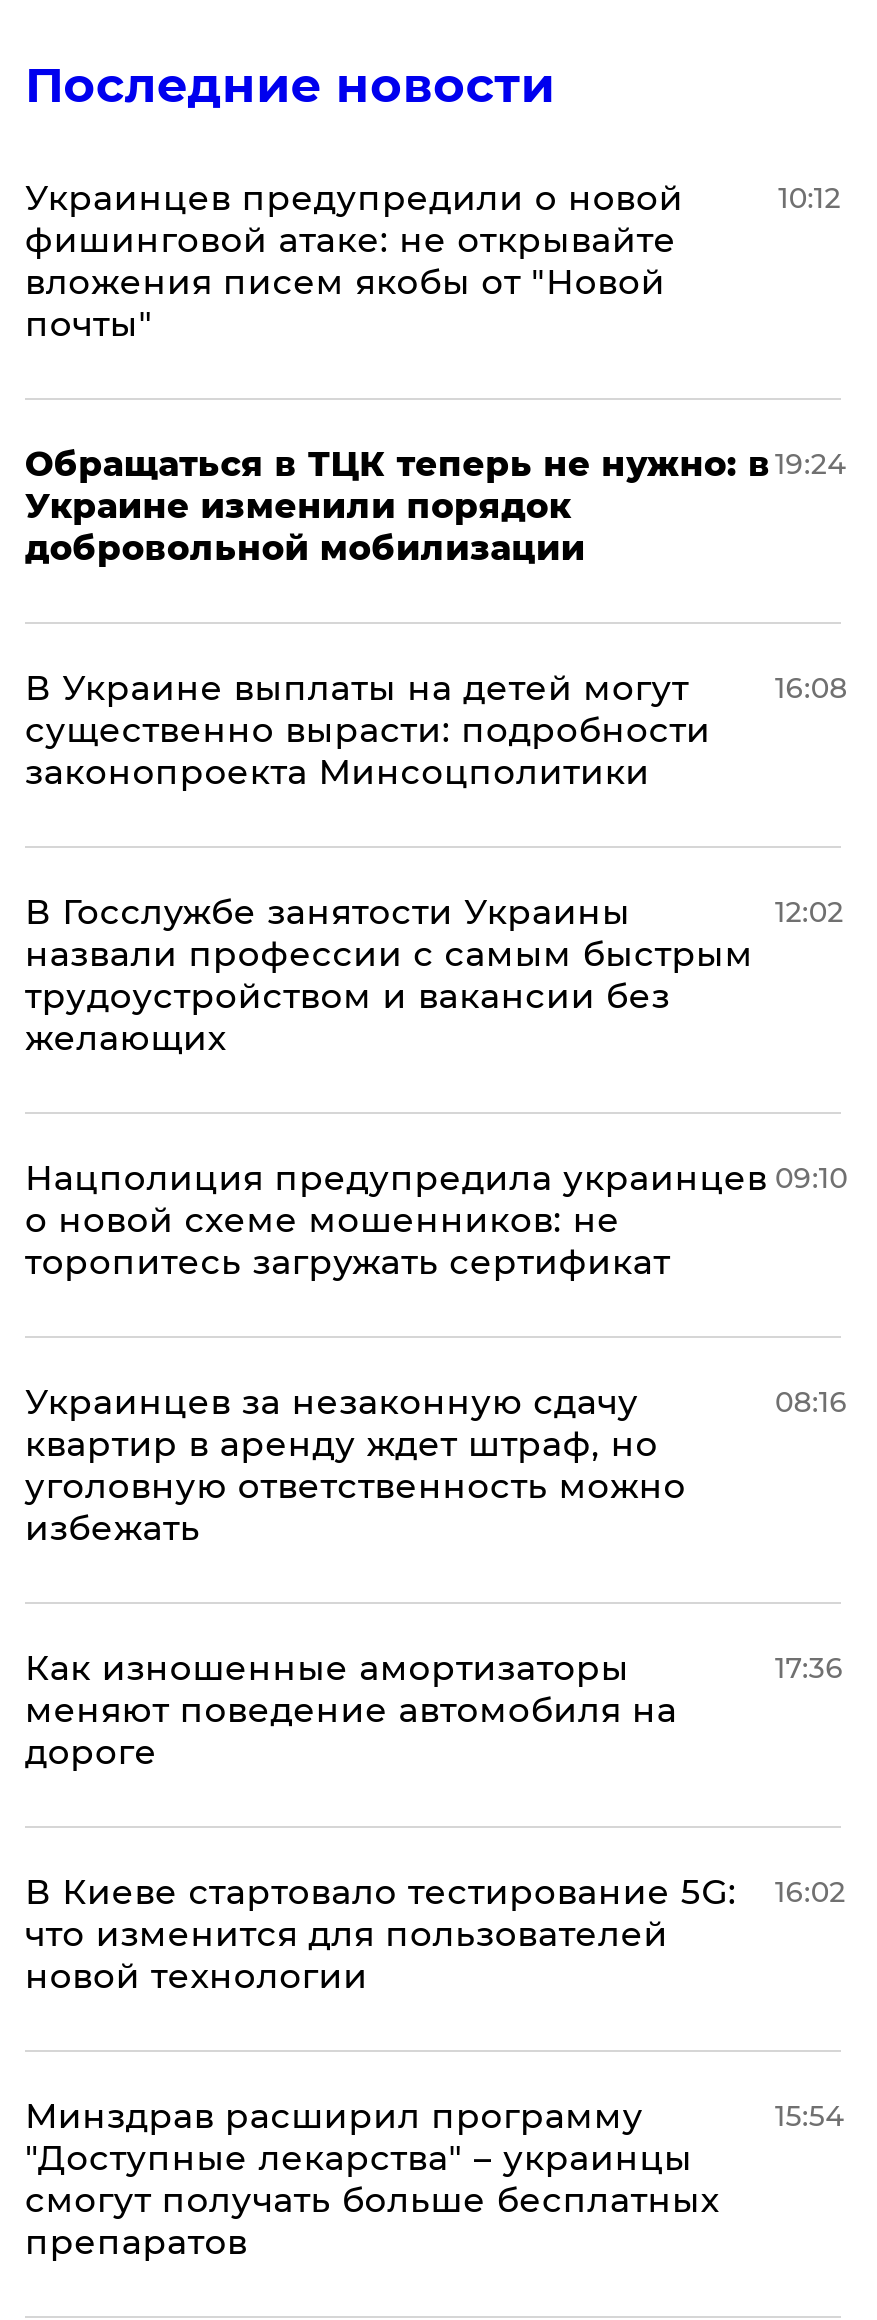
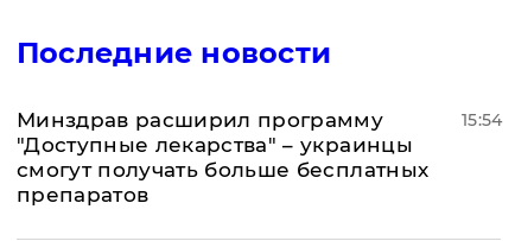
- Украинцев предупредили о новой
- фишинговой атаке: не открывайте
- вложения писем якобы от "Новой
- почты"

- 10:12

- Обращаться в ТЦК теперь не нужно: в
- Украине изменили порядок
- добровольной мобилизации

- 19:24

- В Украине выплаты на детей могут
- существенно вырасти: подробности
- законопроекта Минсоцполитики

- 16:08

- В Госслужбе занятости Украины
- назвали профессии с самым быстрым
- трудоустройством и вакансии без
- желающих

- 12:02

- Нацполиция предупредила украинцев
- о новой схеме мошенников: не
- торопитесь загружать сертификат

- 09:10

- Украинцев за незаконную сдачу
- квартир в аренду ждет штраф, но
- уголовную ответственность можно
- избежать

- 08:16

- Как изношенные амортизаторы
- меняют поведение автомобиля на
- дороге

- 17:36

- В Киеве стартовало тестирование 5G:
- что изменится для пользователей
- новой технологии

- 16:02
